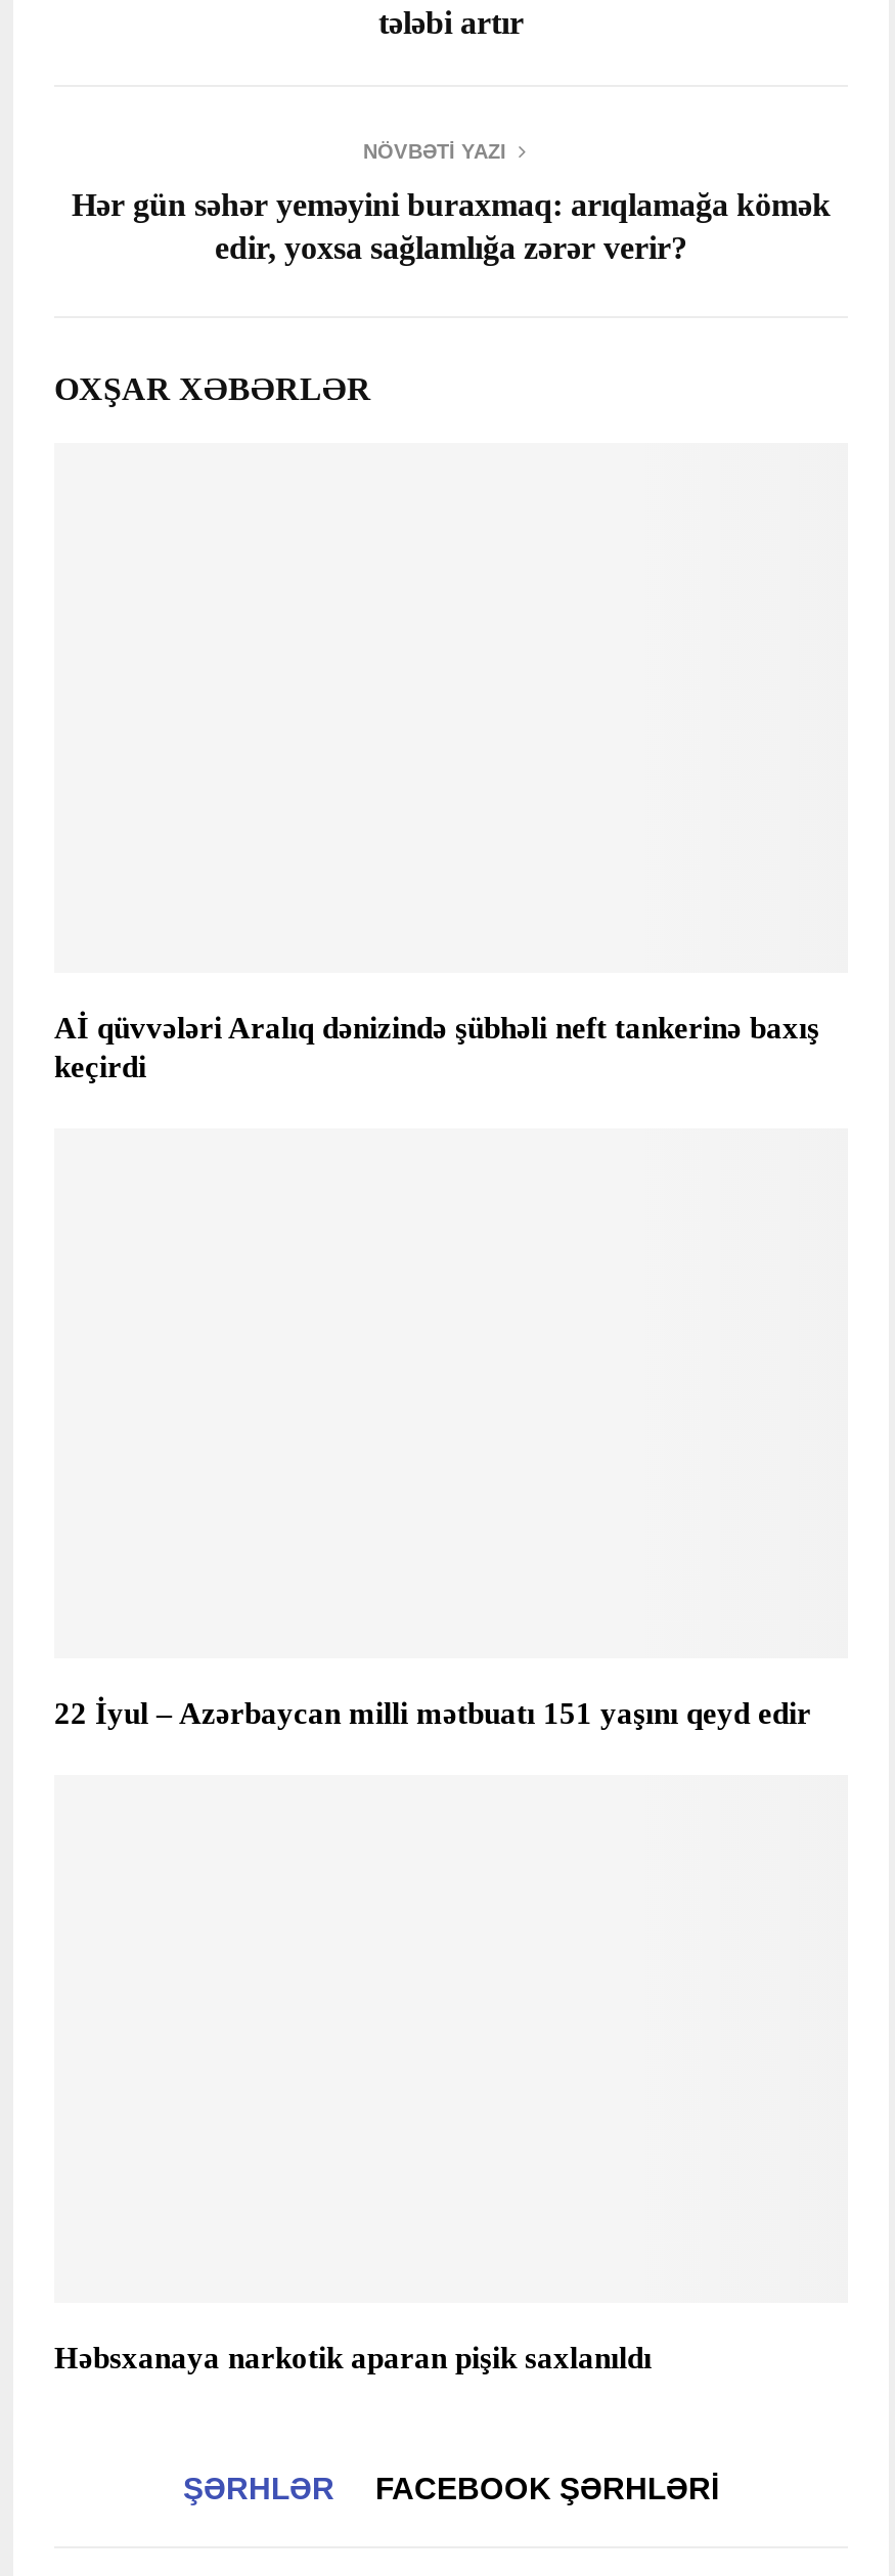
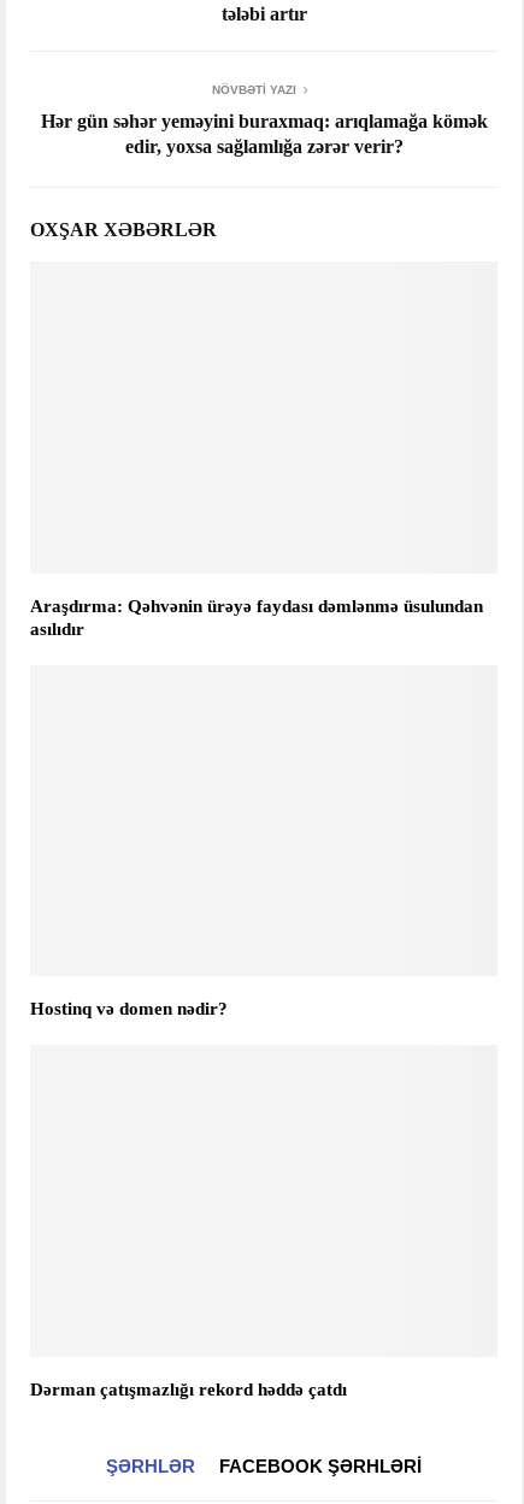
- Aİ qüvvələri Aralıq dənizində şübhəli neft tankerinə baxış
- keçirdi
+ Araşdırma: Qəhvənin ürəyə faydası dəmlənmə üsulundan
+ asılıdır

- 22 İyul – Azərbaycan milli mətbuatı 151 yaşını qeyd edir
+ Hostinq və domen nədir?

- Həbsxanaya narkotik aparan pişik saxlanıldı
+ Dərman çatışmazlığı rekord həddə çatdı
